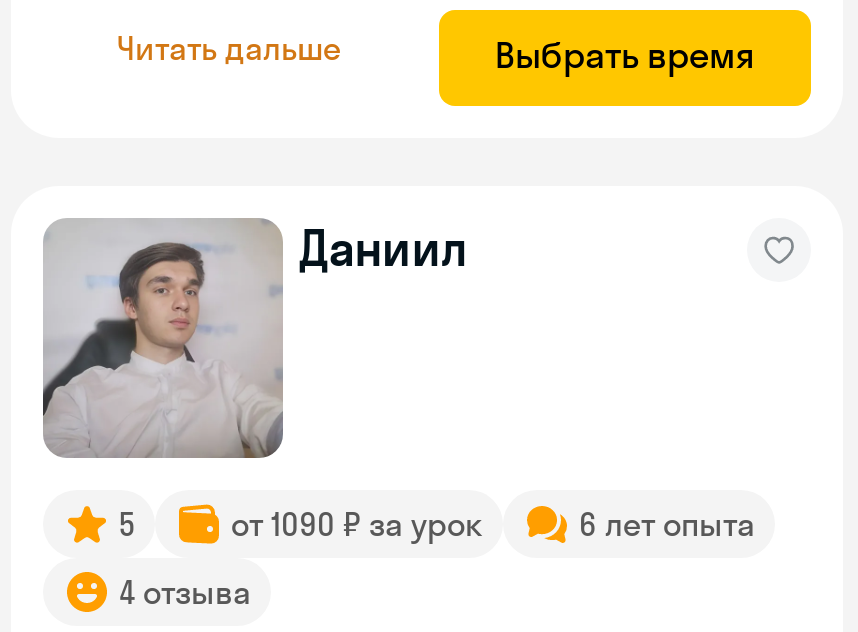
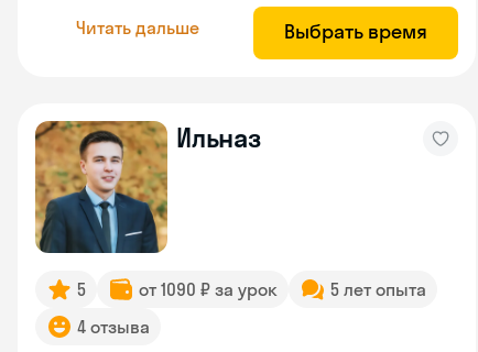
- [image]
- Даниил
+ [image]
+ Ильназ

- 6 лет опыта
+ 5 лет опыта
